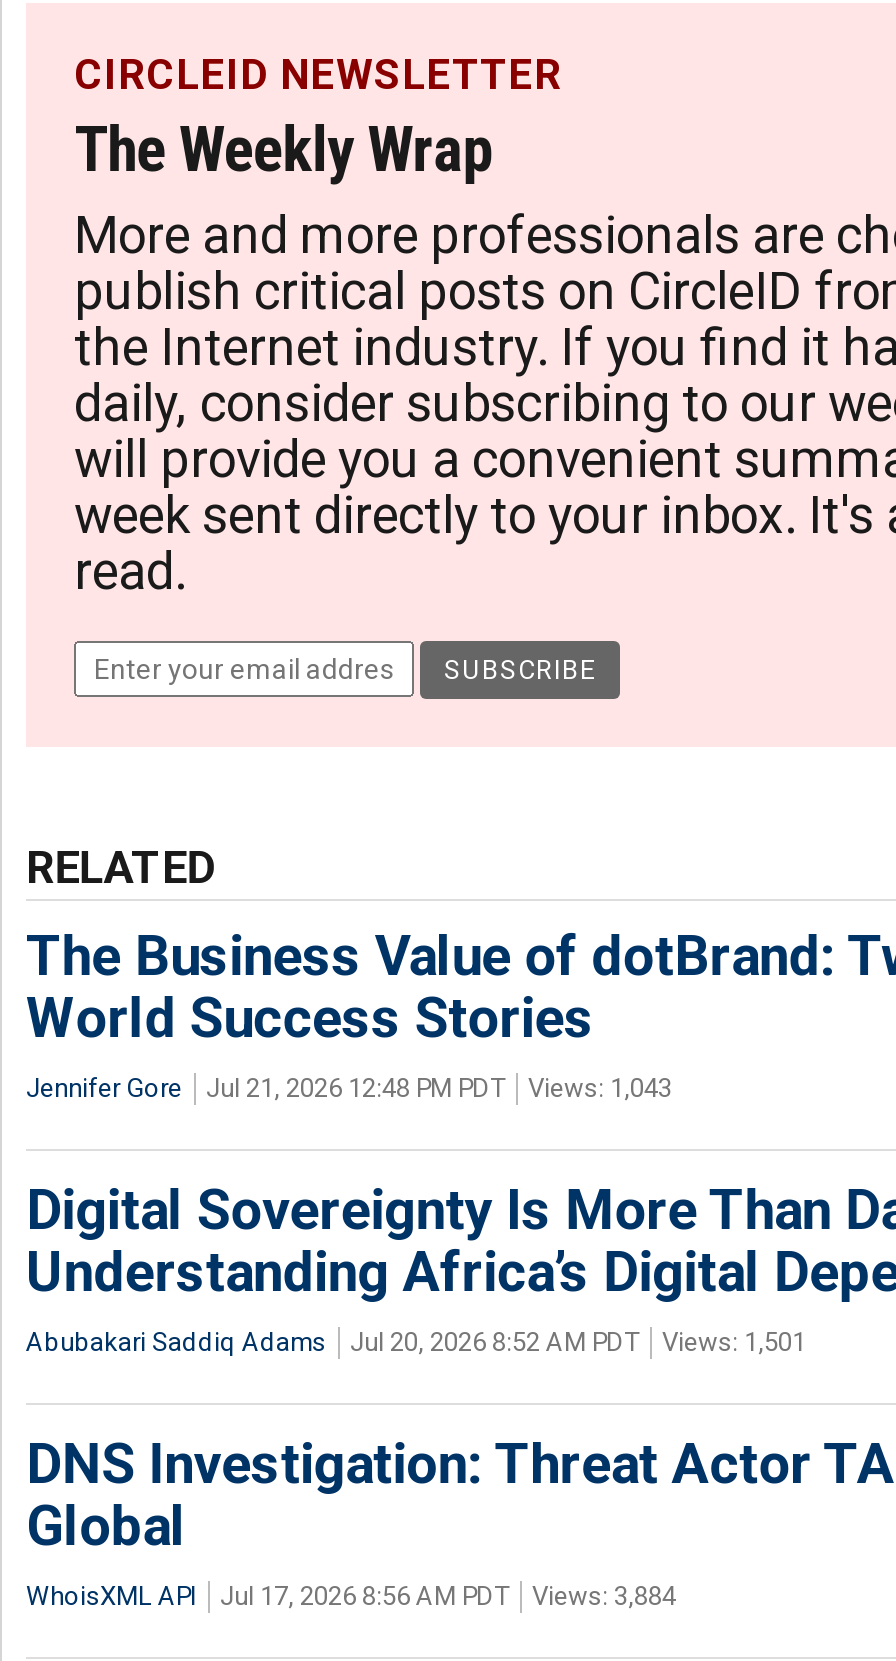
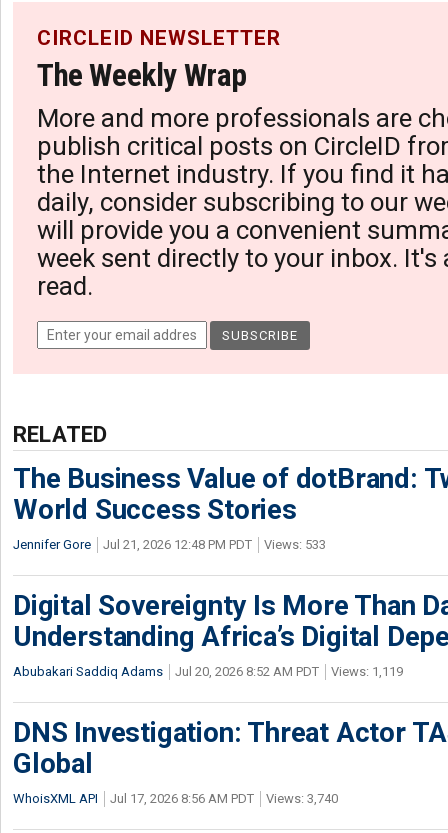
- Jennifer Gore Jul 21, 2026 12:48 PM PDT Views: 1,043
+ Jennifer Gore Jul 21, 2026 12:48 PM PDT Views: 533

- Abubakari Saddiq Adams Jul 20, 2026 8:52 AM PDT Views: 1,501
+ Abubakari Saddiq Adams Jul 20, 2026 8:52 AM PDT Views: 1,119

- WhoisXML API Jul 17, 2026 8:56 AM PDT Views: 3,884
+ WhoisXML API Jul 17, 2026 8:56 AM PDT Views: 3,740
